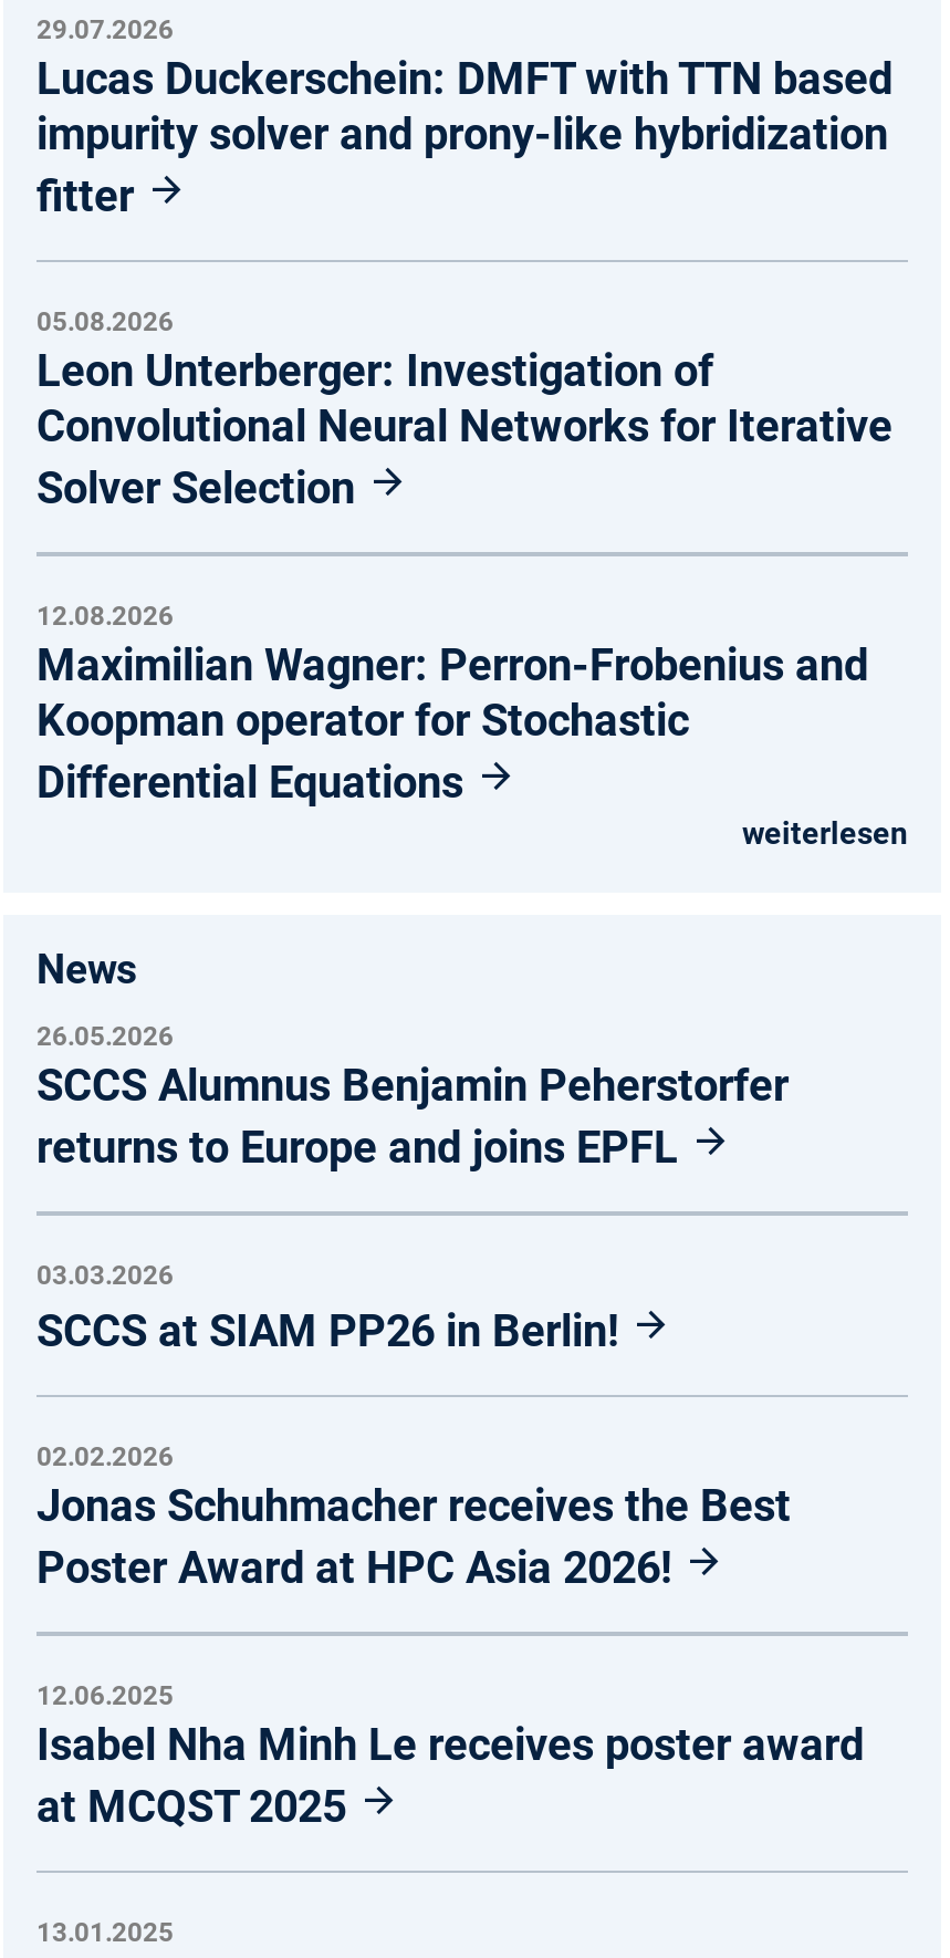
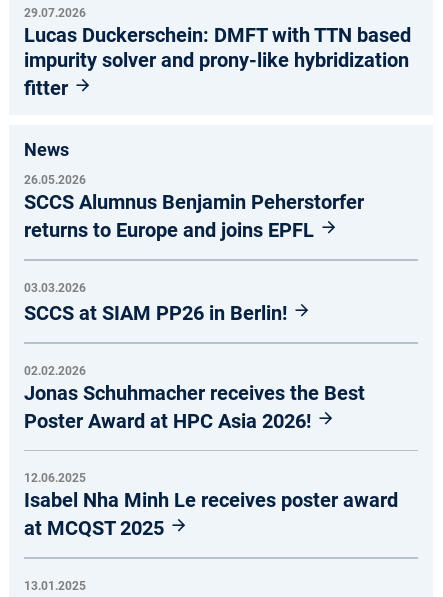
- 05.08.2026
- Leon Unterberger: Investigation of
- Convolutional Neural Networks for Iterative
- Solver Selection
- 12.08.2026
- Maximilian Wagner: Perron-Frobenius and
- Koopman operator for Stochastic
- Differential Equations
- weiterlesen
